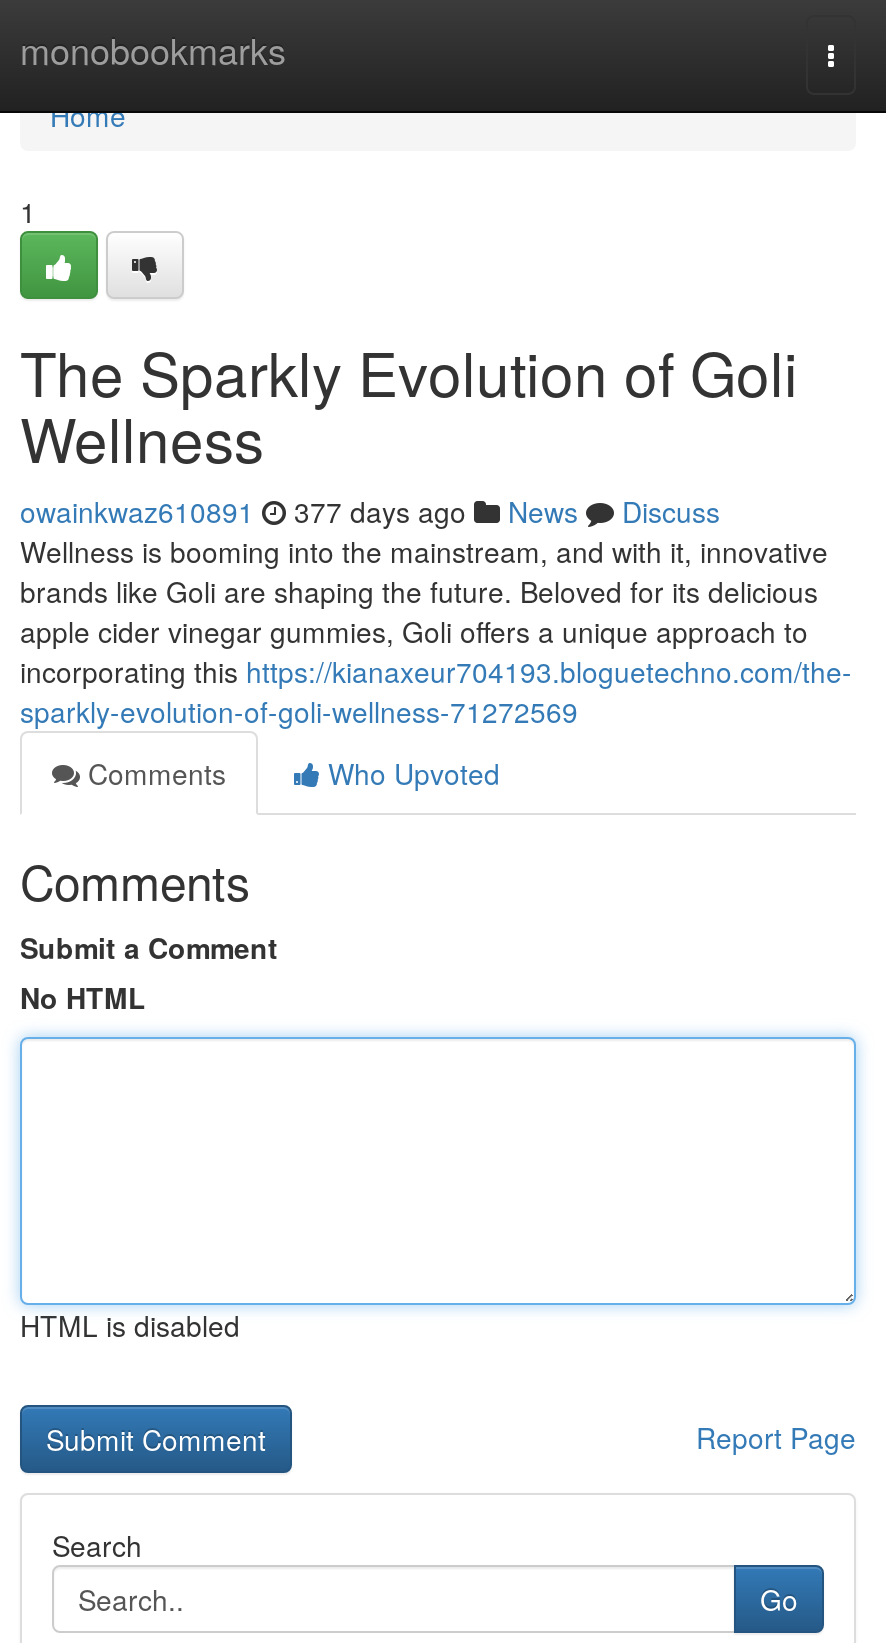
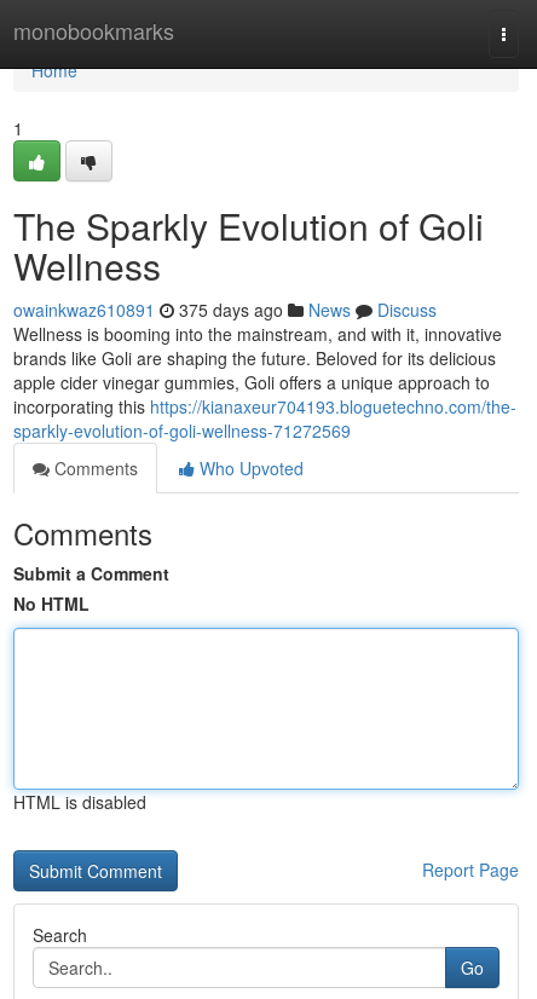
- owainkwaz610891 377 days ago News Discuss
+ owainkwaz610891 375 days ago News Discuss
